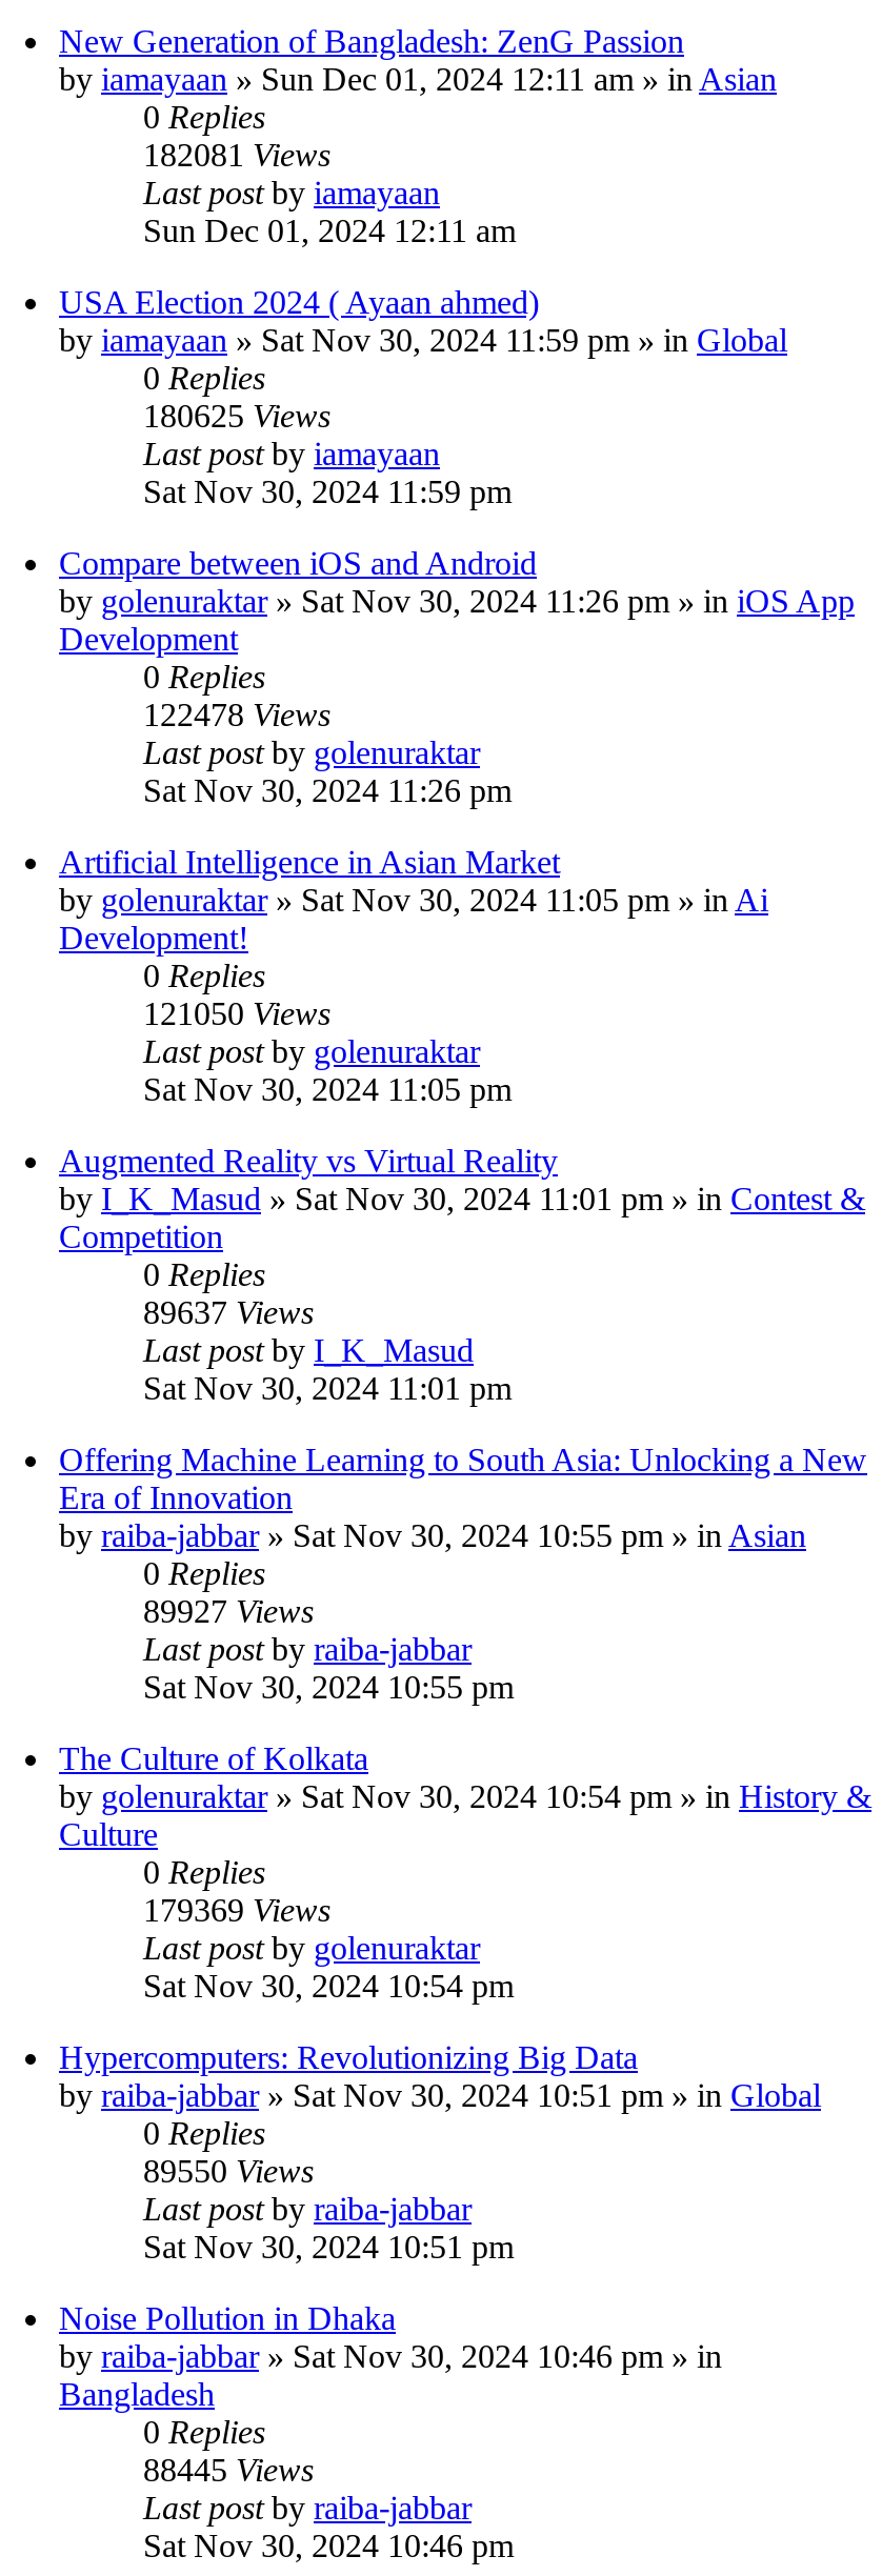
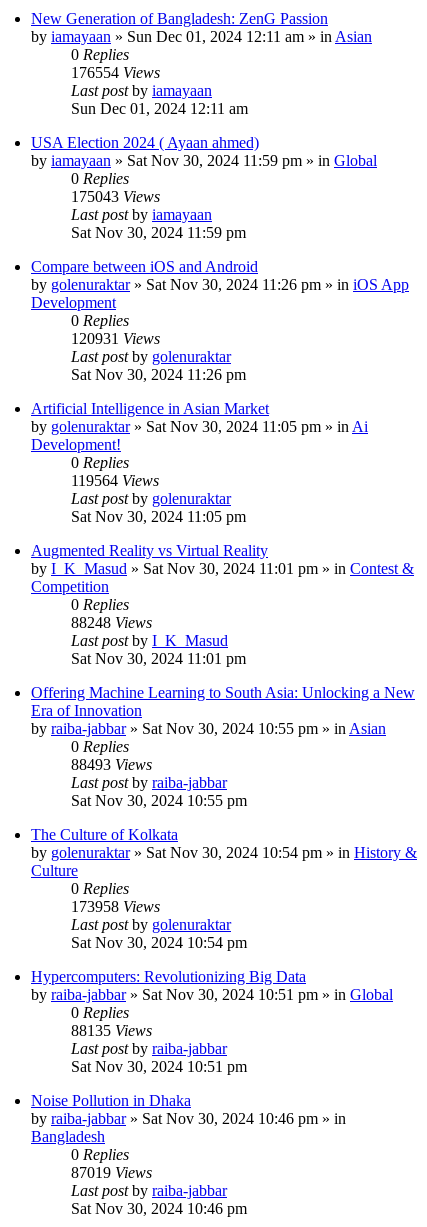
- 182081 Views
+ 176554 Views

- 180625 Views
+ 175043 Views

- 122478 Views
+ 120931 Views

- 121050 Views
+ 119564 Views

- 89637 Views
+ 88248 Views

- 89927 Views
+ 88493 Views

- 179369 Views
+ 173958 Views

- 89550 Views
+ 88135 Views

- 88445 Views
+ 87019 Views
